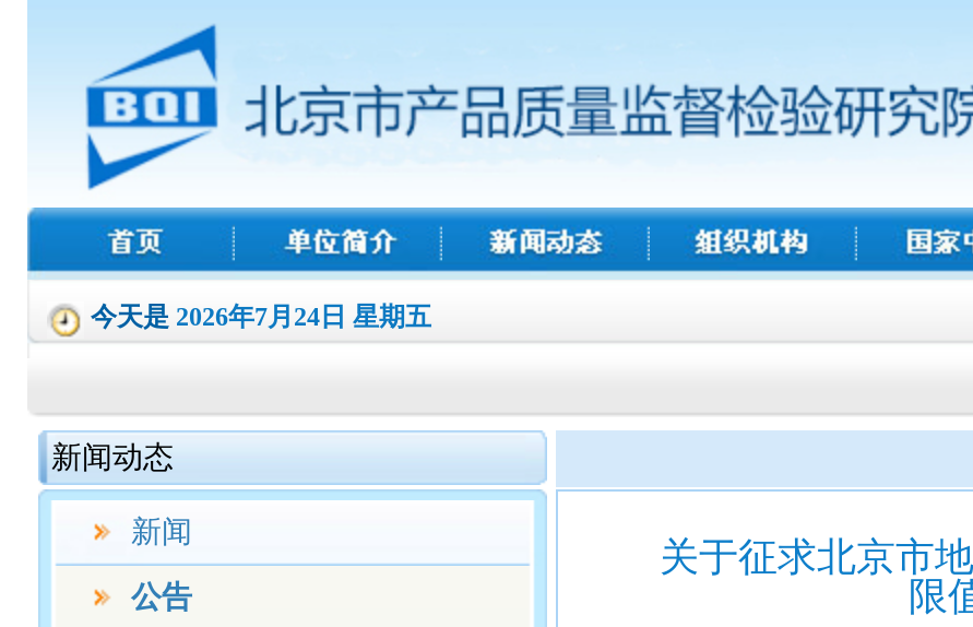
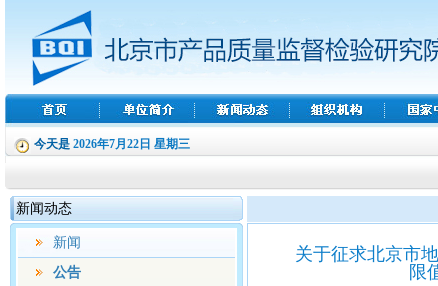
- 今天是 2026年7月24日 星期五
+ 今天是 2026年7月22日 星期三
